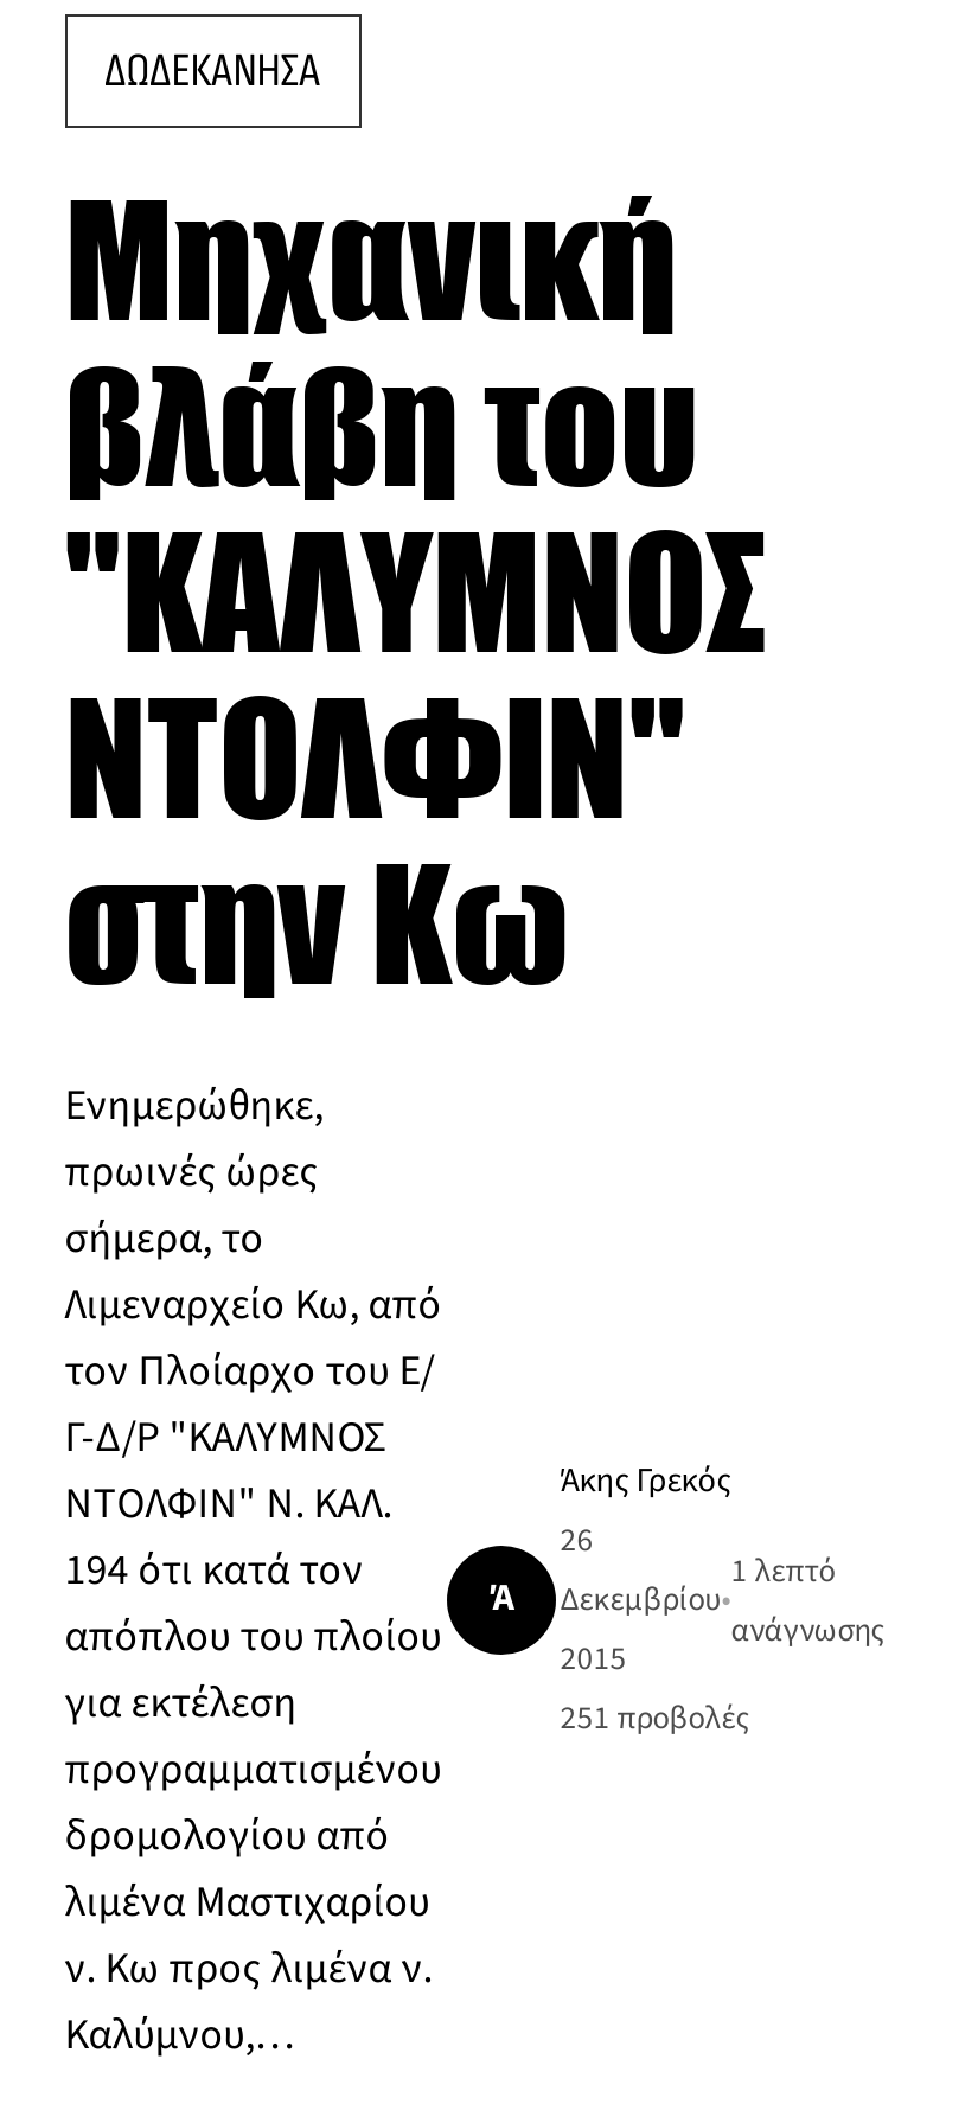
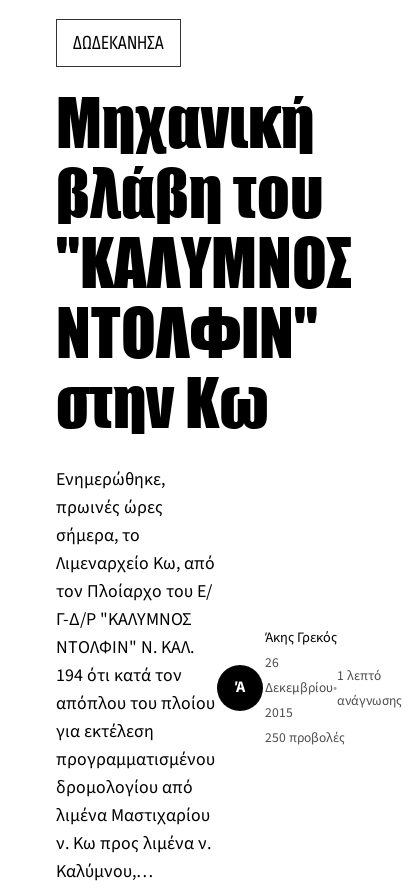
- 251 προβολές
+ 250 προβολές
